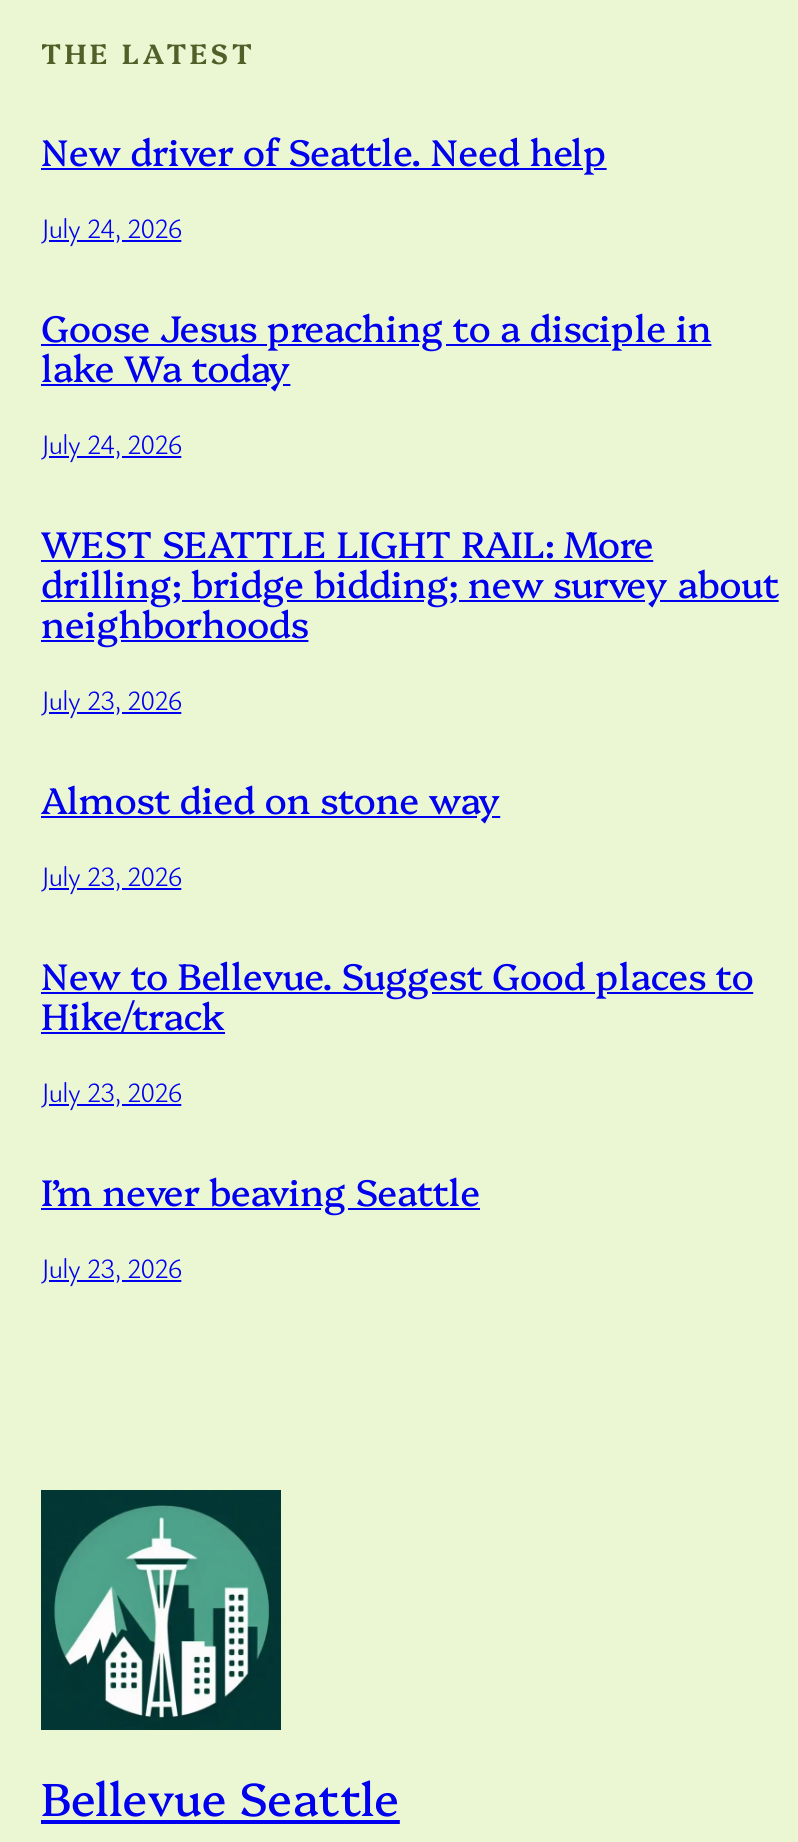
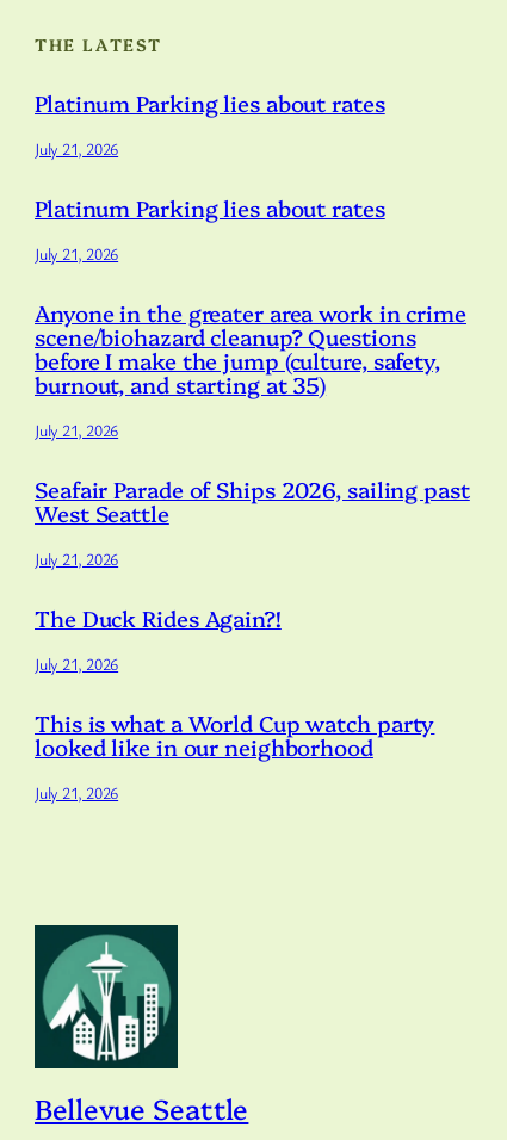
- New driver of Seattle. Need help
+ Platinum Parking lies about rates

- July 24, 2026
+ July 21, 2026

- Goose Jesus preaching to a disciple in
- lake Wa today
+ Platinum Parking lies about rates

- July 24, 2026
+ July 21, 2026

- WEST SEATTLE LIGHT RAIL: More
- drilling; bridge bidding; new survey about
- neighborhoods
+ Anyone in the greater area work in crime
+ scene/biohazard cleanup? Questions
+ before I make the jump (culture, safety,
+ burnout, and starting at 35)

- July 23, 2026
+ July 21, 2026

- Almost died on stone way
+ Seafair Parade of Ships 2026, sailing past
+ West Seattle

- July 23, 2026
+ July 21, 2026

- New to Bellevue. Suggest Good places to
- Hike/track
+ The Duck Rides Again?!

- July 23, 2026
+ July 21, 2026

- I’m never beaving Seattle
+ This is what a World Cup watch party
+ looked like in our neighborhood

- July 23, 2026
+ July 21, 2026
